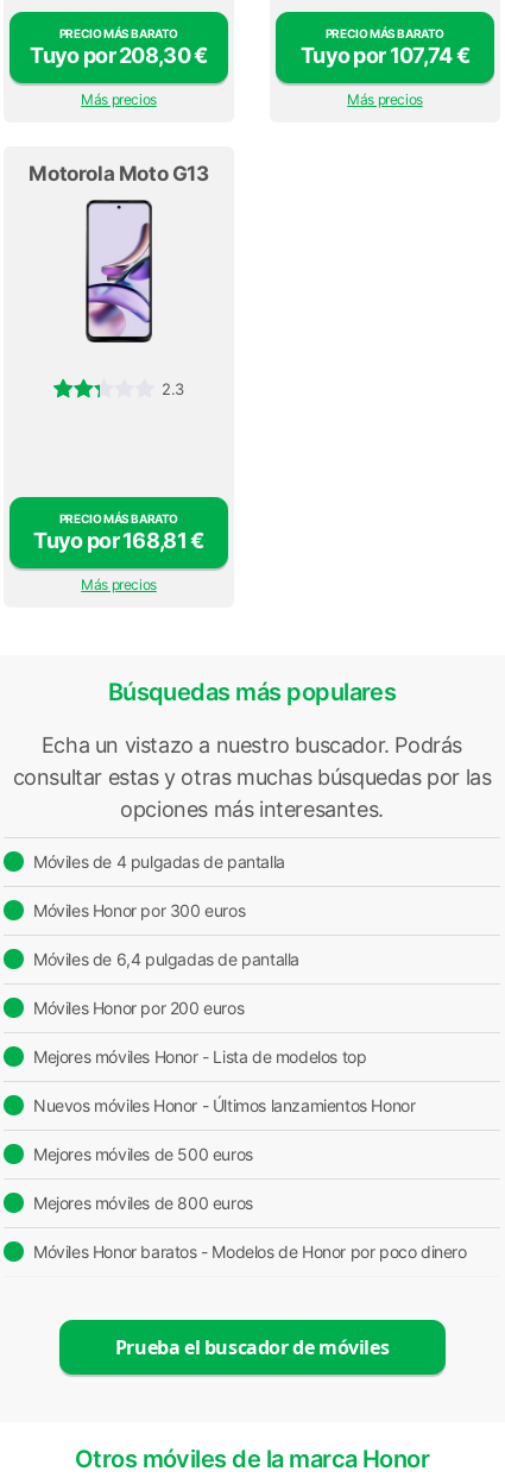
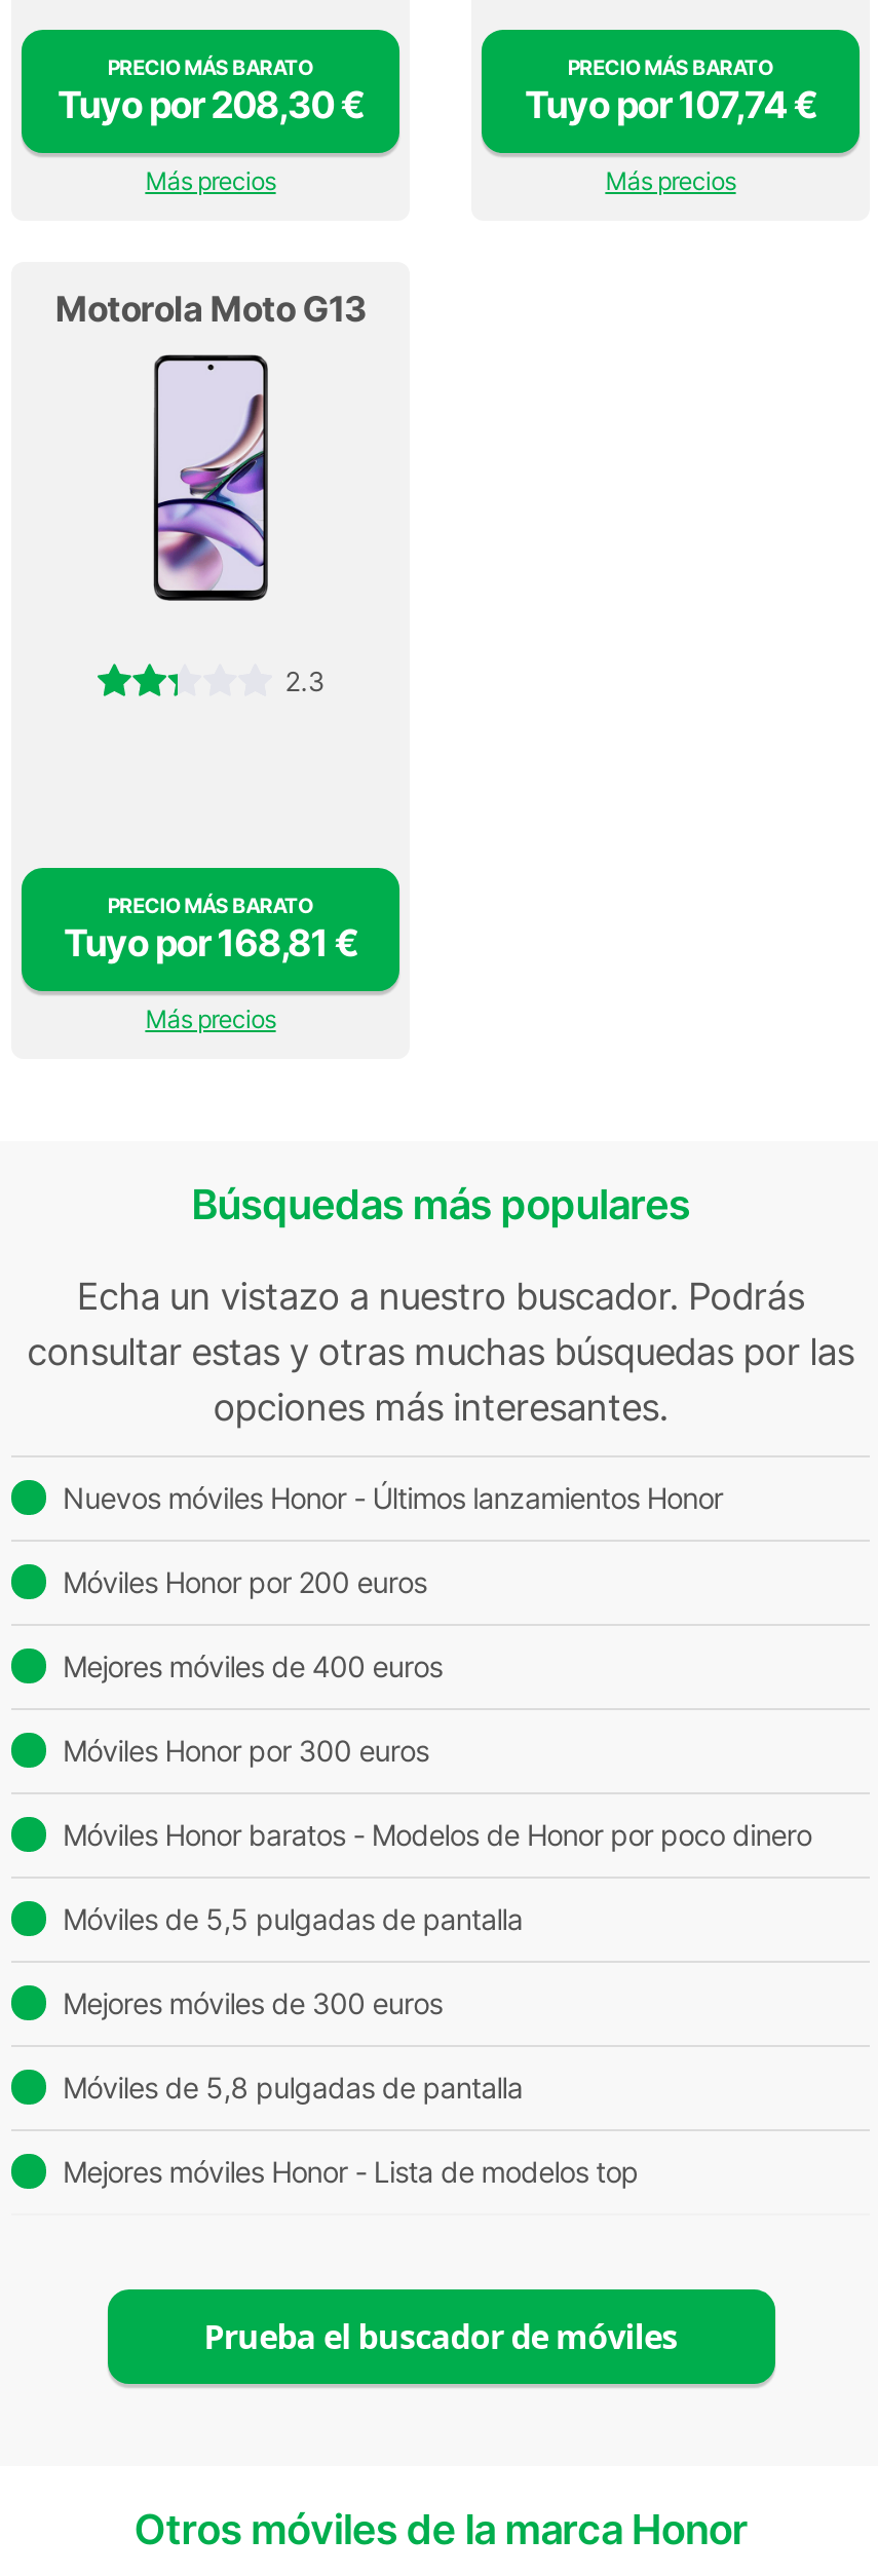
- Móviles de 4 pulgadas de pantalla
+ Mejores móviles de 400 euros

moved down: Móviles Honor por 300 euros

- Móviles de 6,4 pulgadas de pantalla
+ Móviles de 5,5 pulgadas de pantalla
+ Mejores móviles de 300 euros
+ Móviles de 5,8 pulgadas de pantalla

moved up: Móviles Honor por 200 euros

moved down: Mejores móviles Honor - Lista de modelos top

moved up: Nuevos móviles Honor - Últimos lanzamientos Honor

- Mejores móviles de 500 euros
- Mejores móviles de 800 euros

moved up: Móviles Honor baratos - Modelos de Honor por poco dinero
